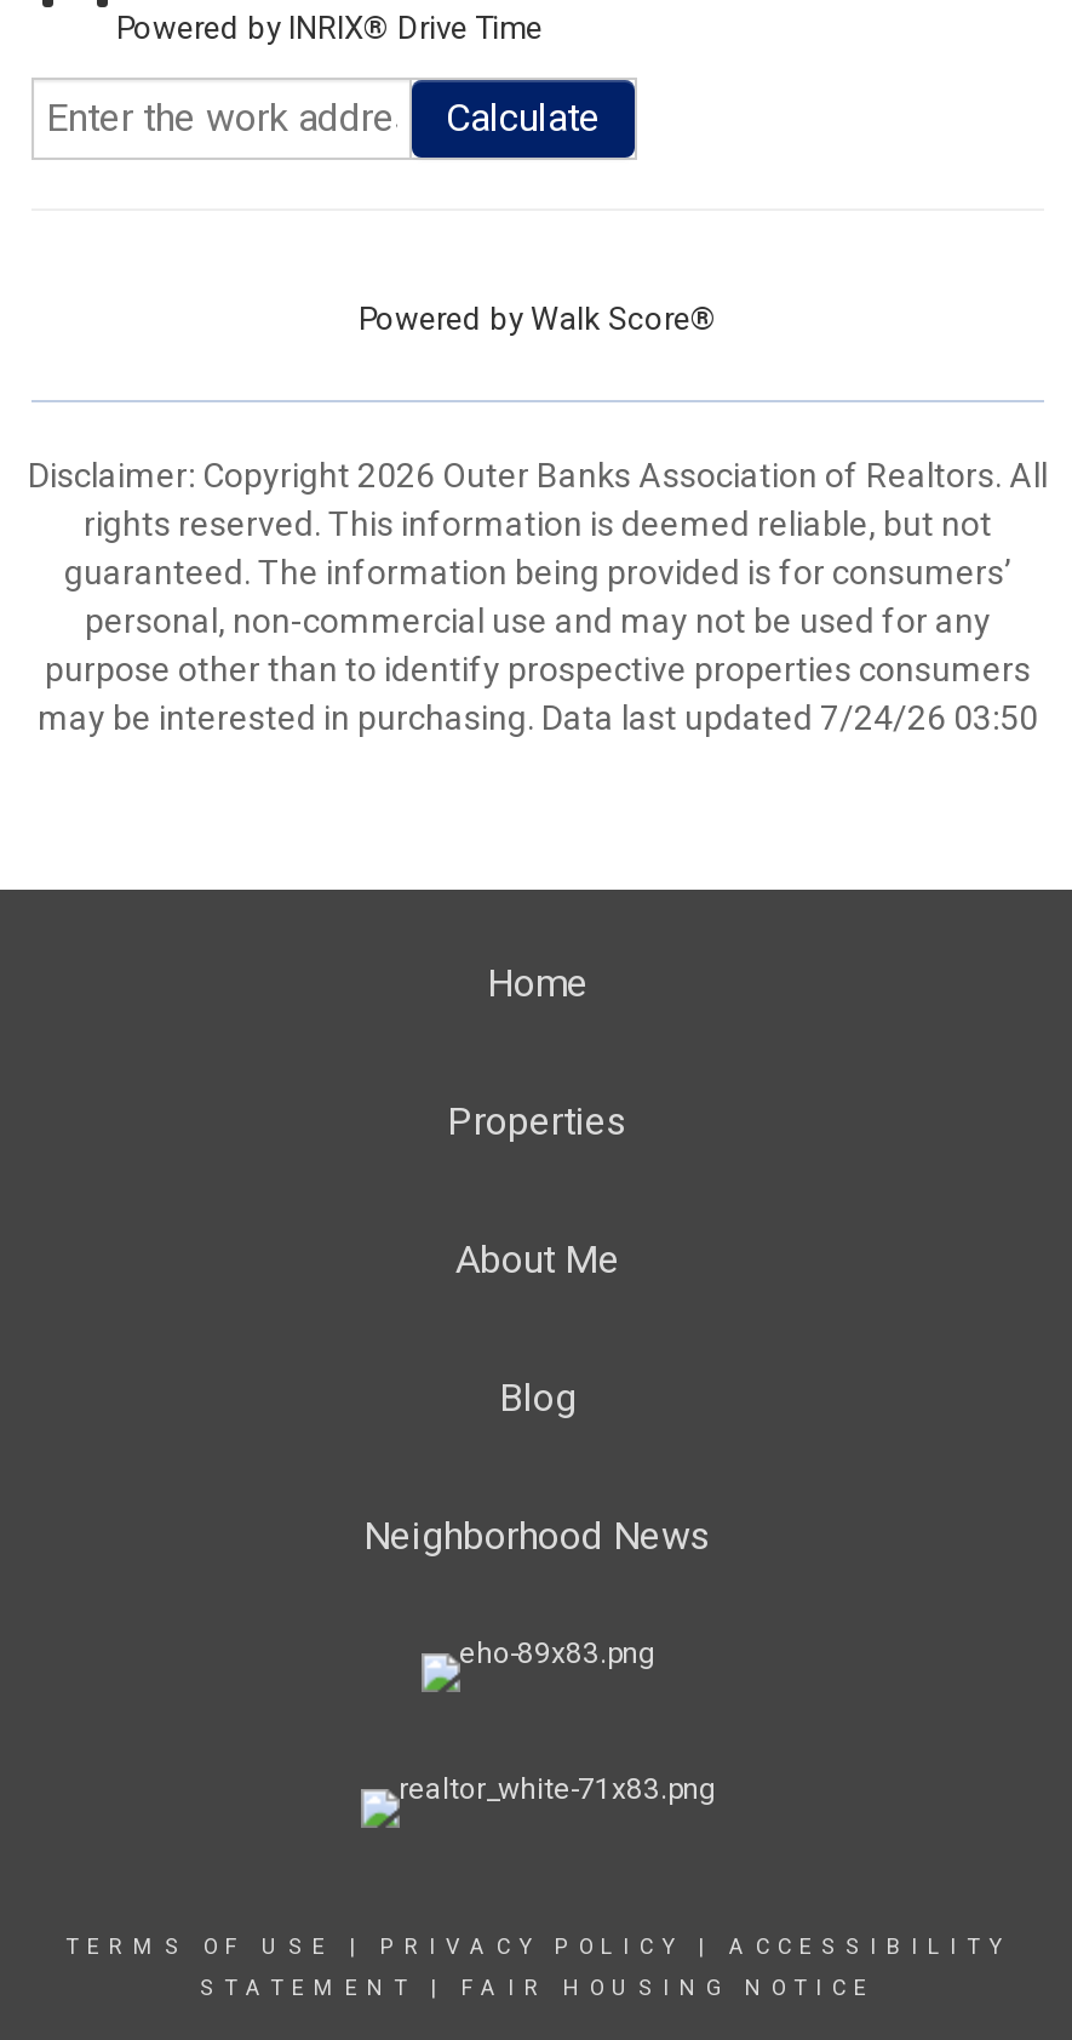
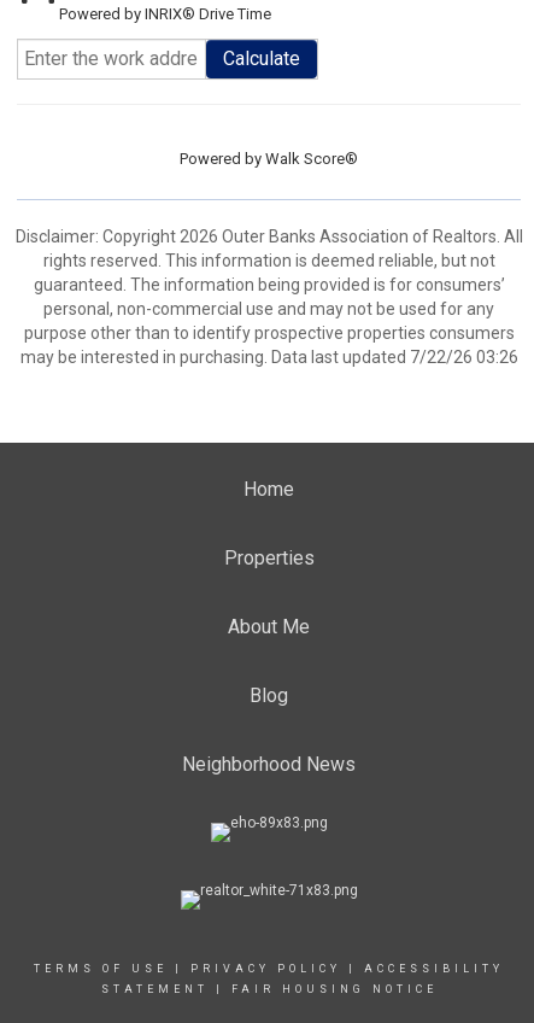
- may be interested in purchasing. Data last updated 7/24/26 03:50
+ may be interested in purchasing. Data last updated 7/22/26 03:26
